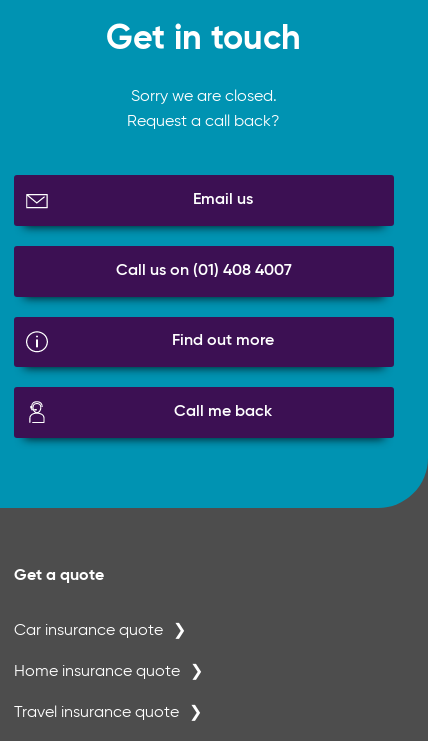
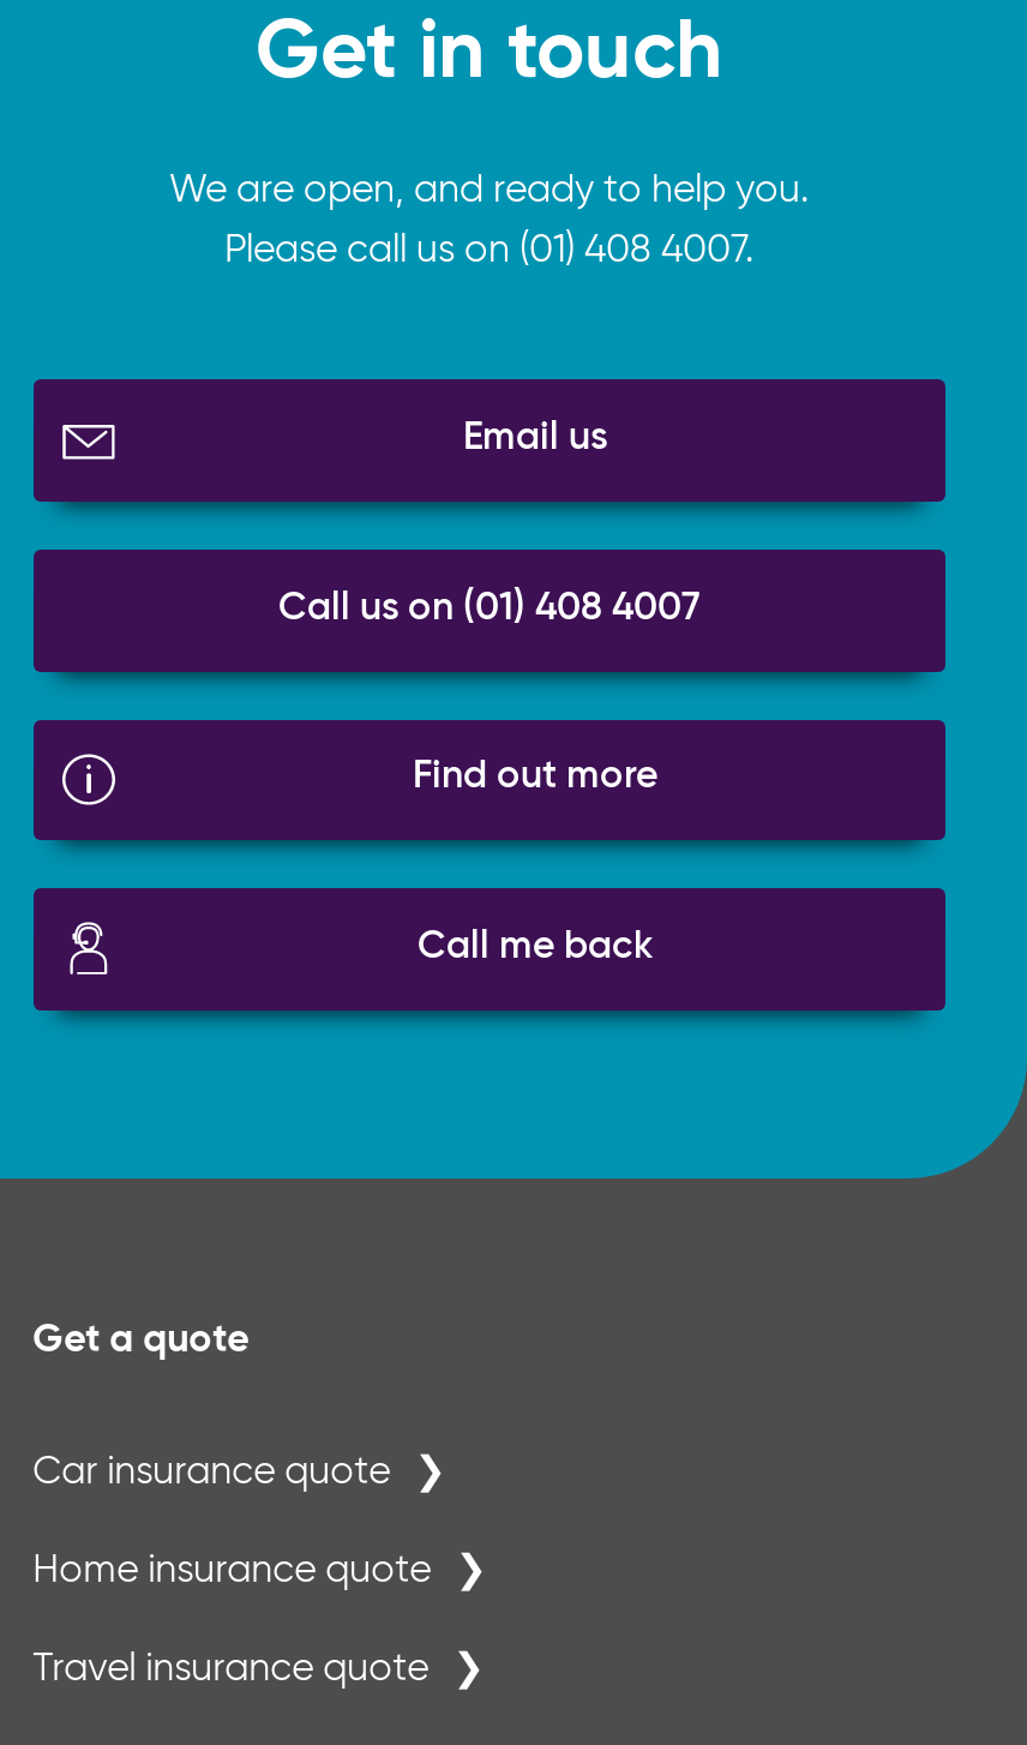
- Sorry we are closed.
+ We are open, and ready to help you.

- Request a call back?
+ Please call us on (01) 408 4007.
